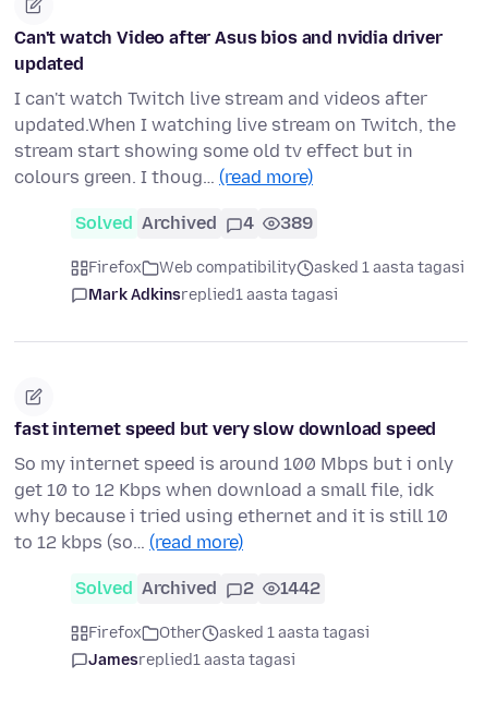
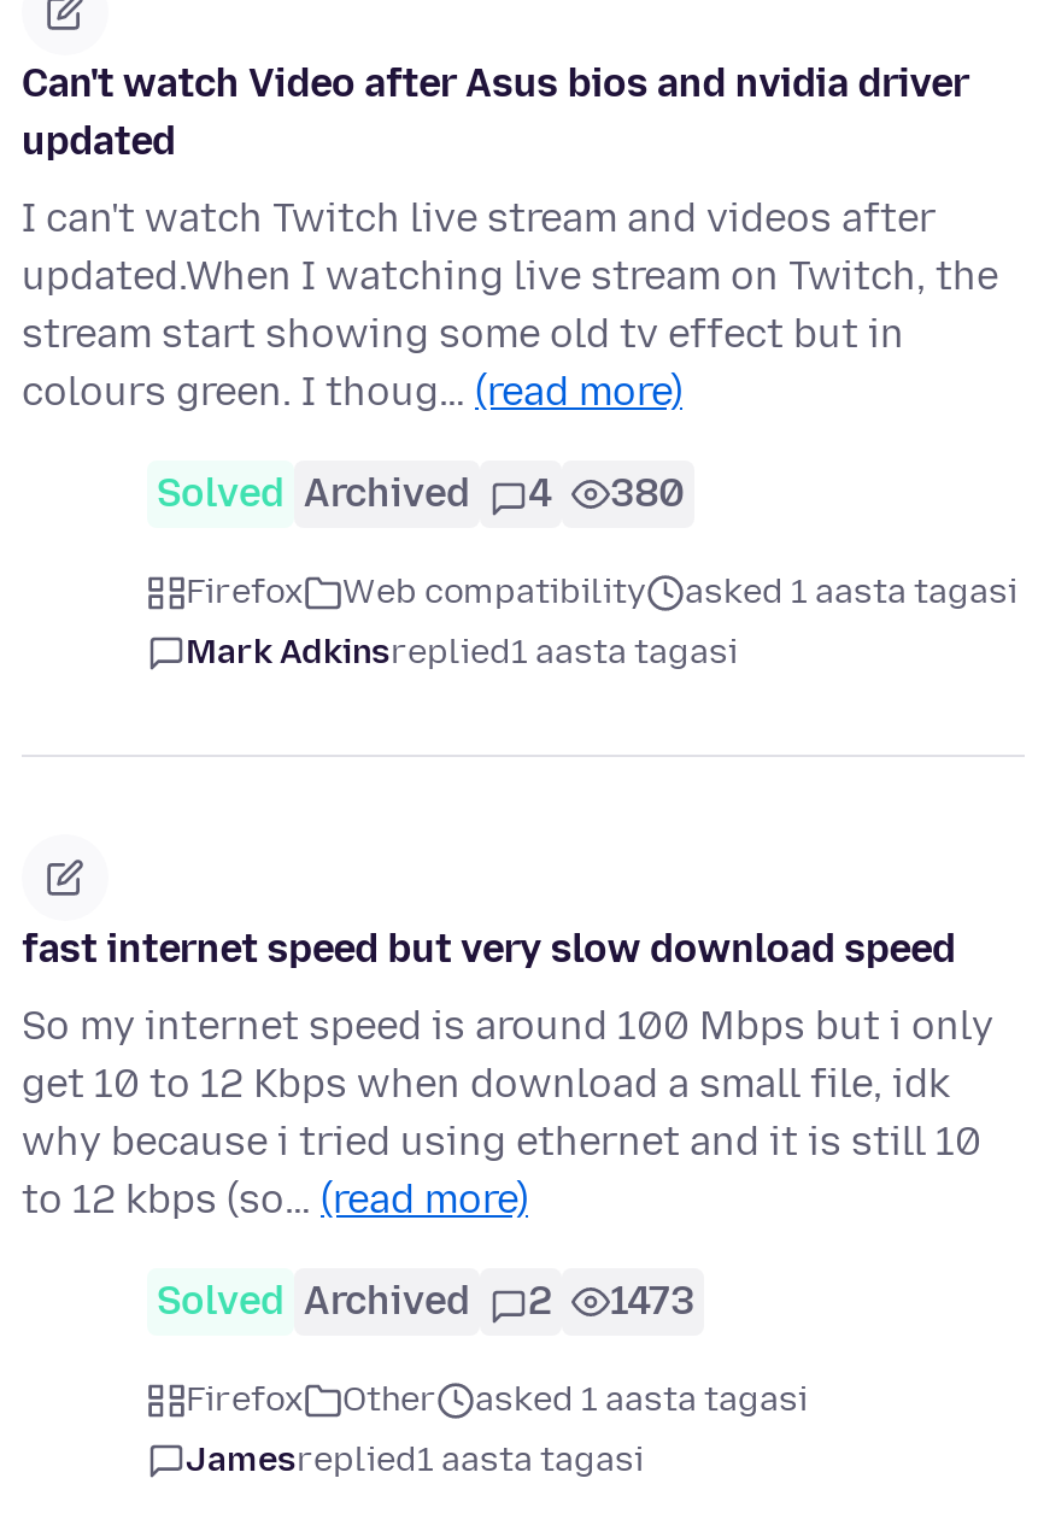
- Solved Archived 4 389
+ Solved Archived 4 380

- Solved Archived 2 1442
+ Solved Archived 2 1473
